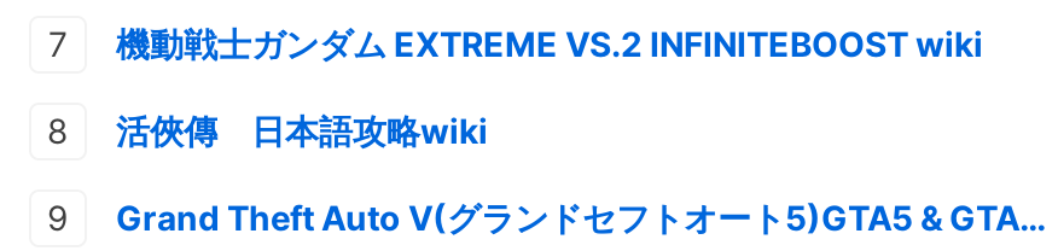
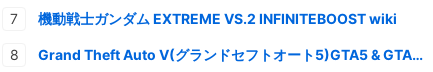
- 活俠傳 日本語攻略wiki
